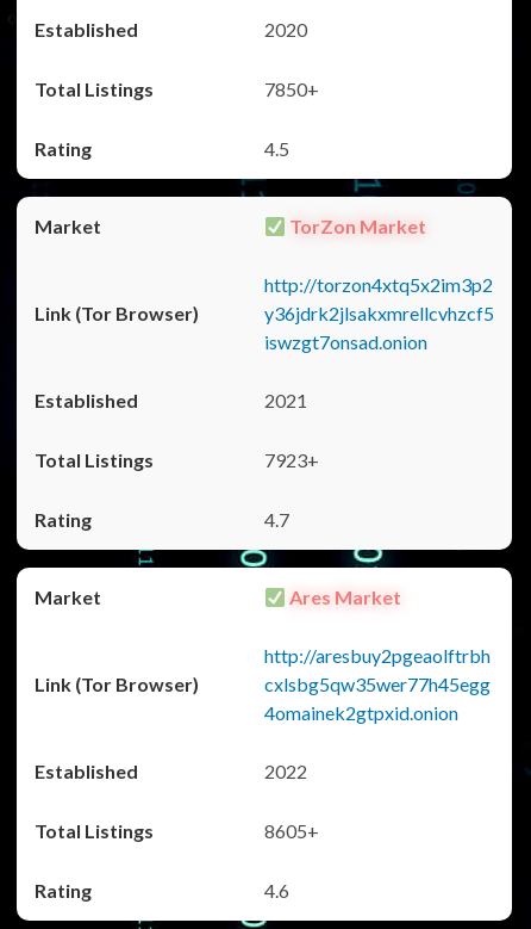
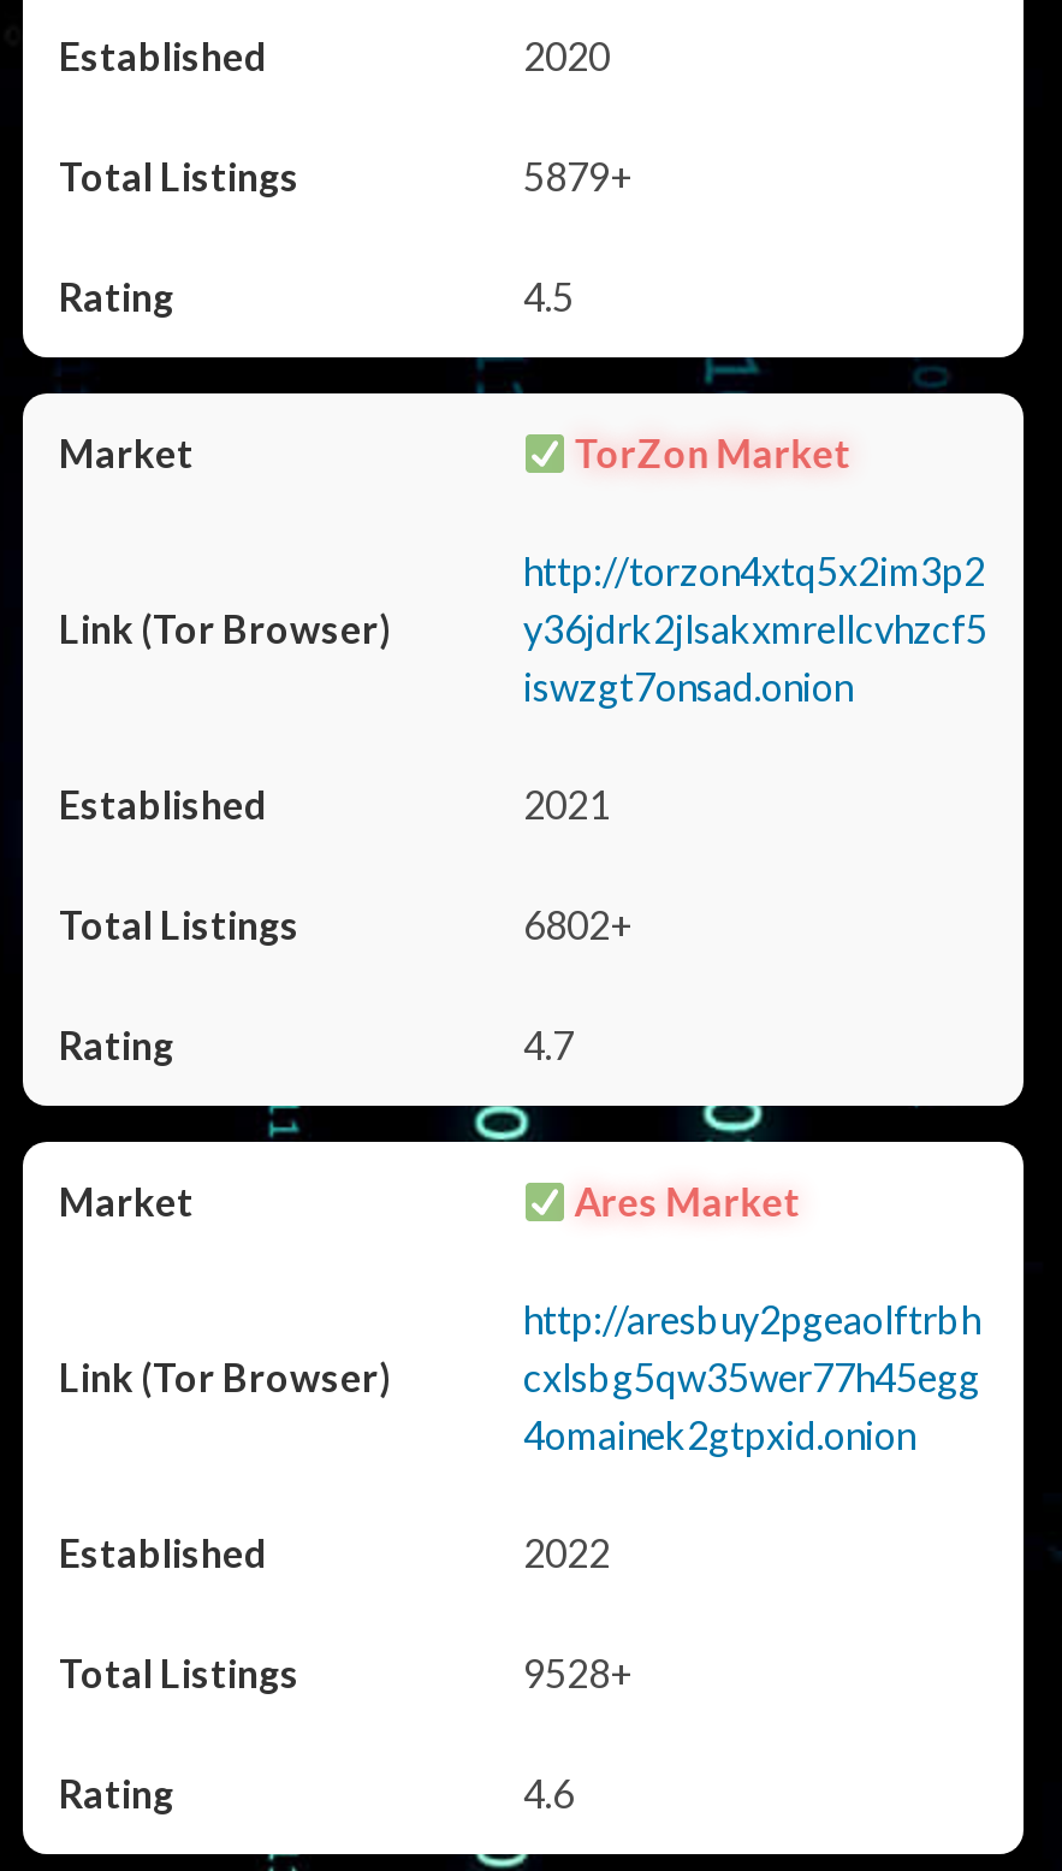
- 7850+
+ 5879+

- 7923+
+ 6802+

- 8605+
+ 9528+
